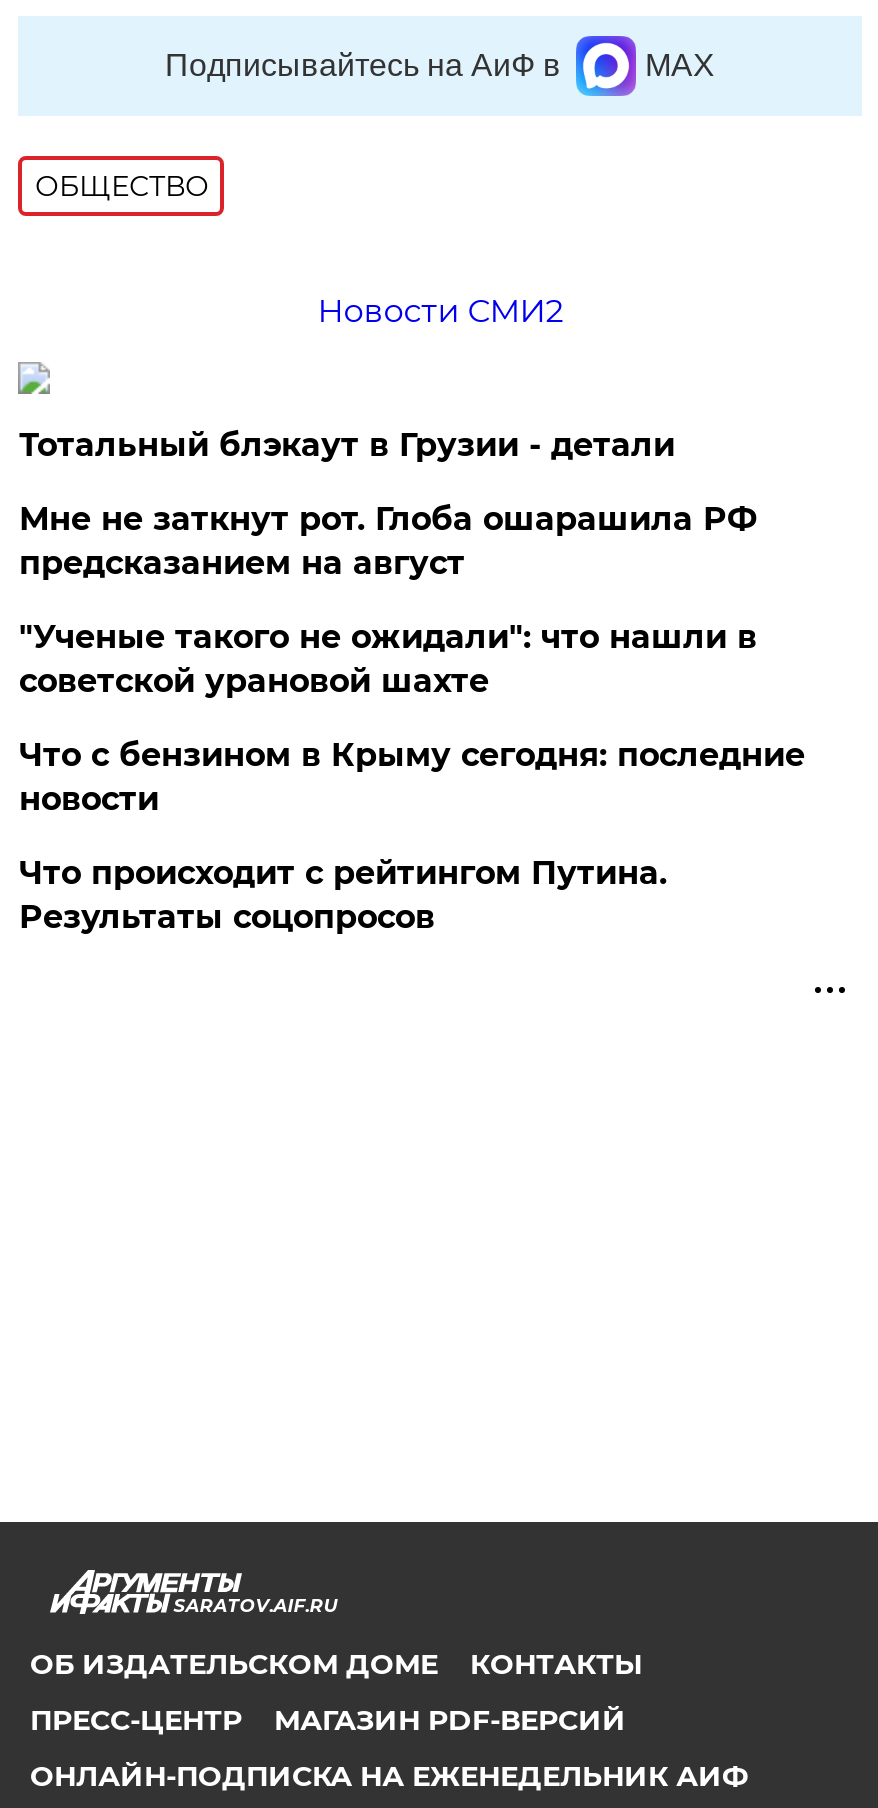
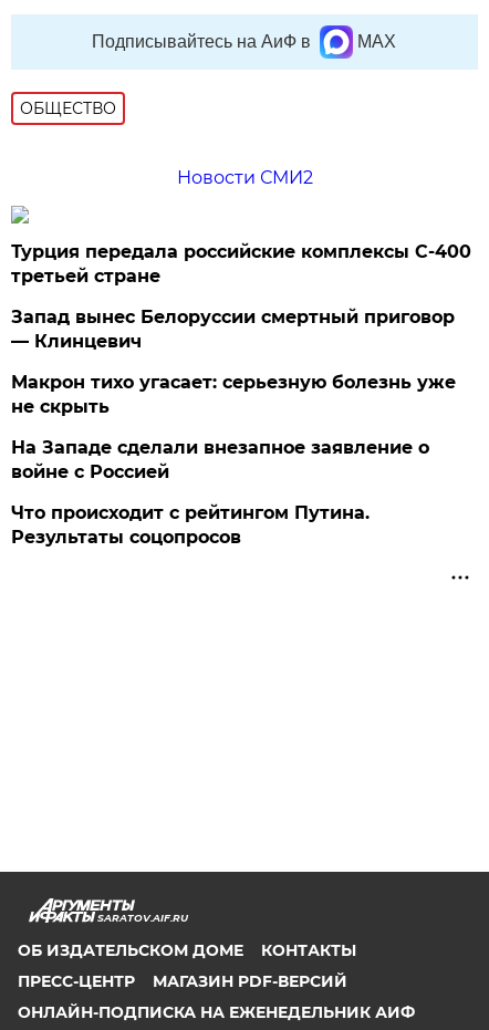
- Тотальный блэкаут в Грузии - детали
+ Турция передала российские комплексы С-400
+ третьей стране

- Мне не заткнут рот. Глоба ошарашила РФ
- предсказанием на август
+ Запад вынес Белоруссии смертный приговор
+ — Клинцевич

- "Ученые такого не ожидали": что нашли в
- советской урановой шахте
+ Макрон тихо угасает: серьезную болезнь уже
+ не скрыть

- Что с бензином в Крыму сегодня: последние
- новости
+ На Западе сделали внезапное заявление о
+ войне с Россией
